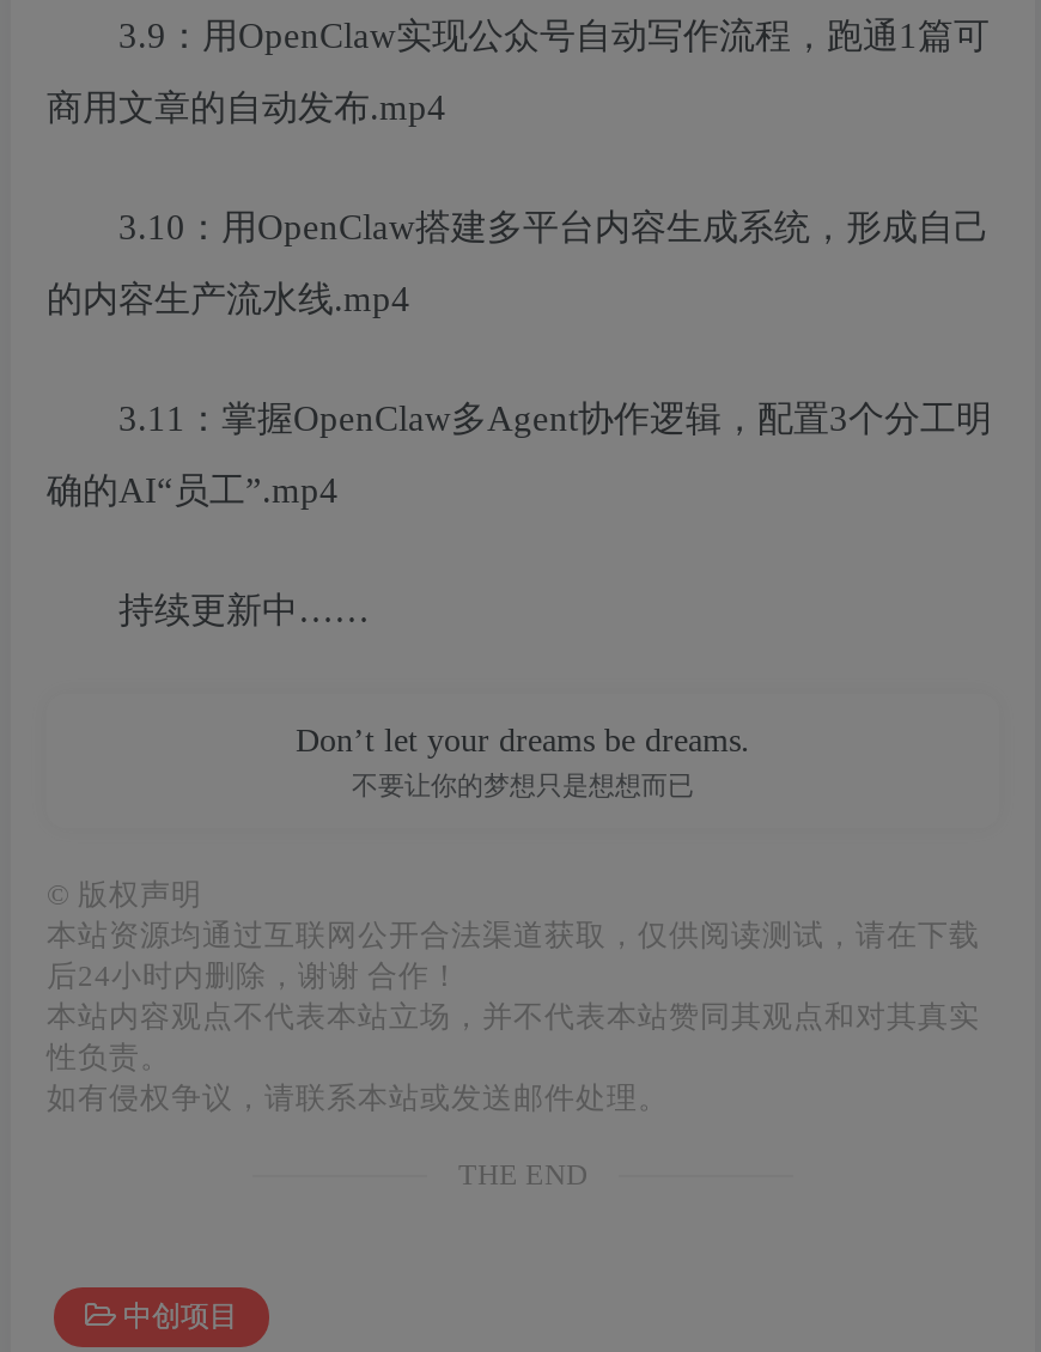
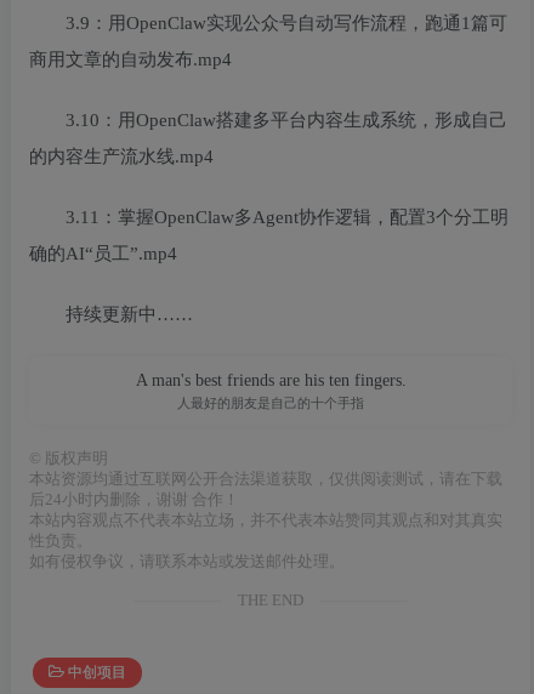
- Don’t let your dreams be dreams.
- 不要让你的梦想只是想想而已
+ A man's best friends are his ten fingers.
+ 人最好的朋友是自己的十个手指
